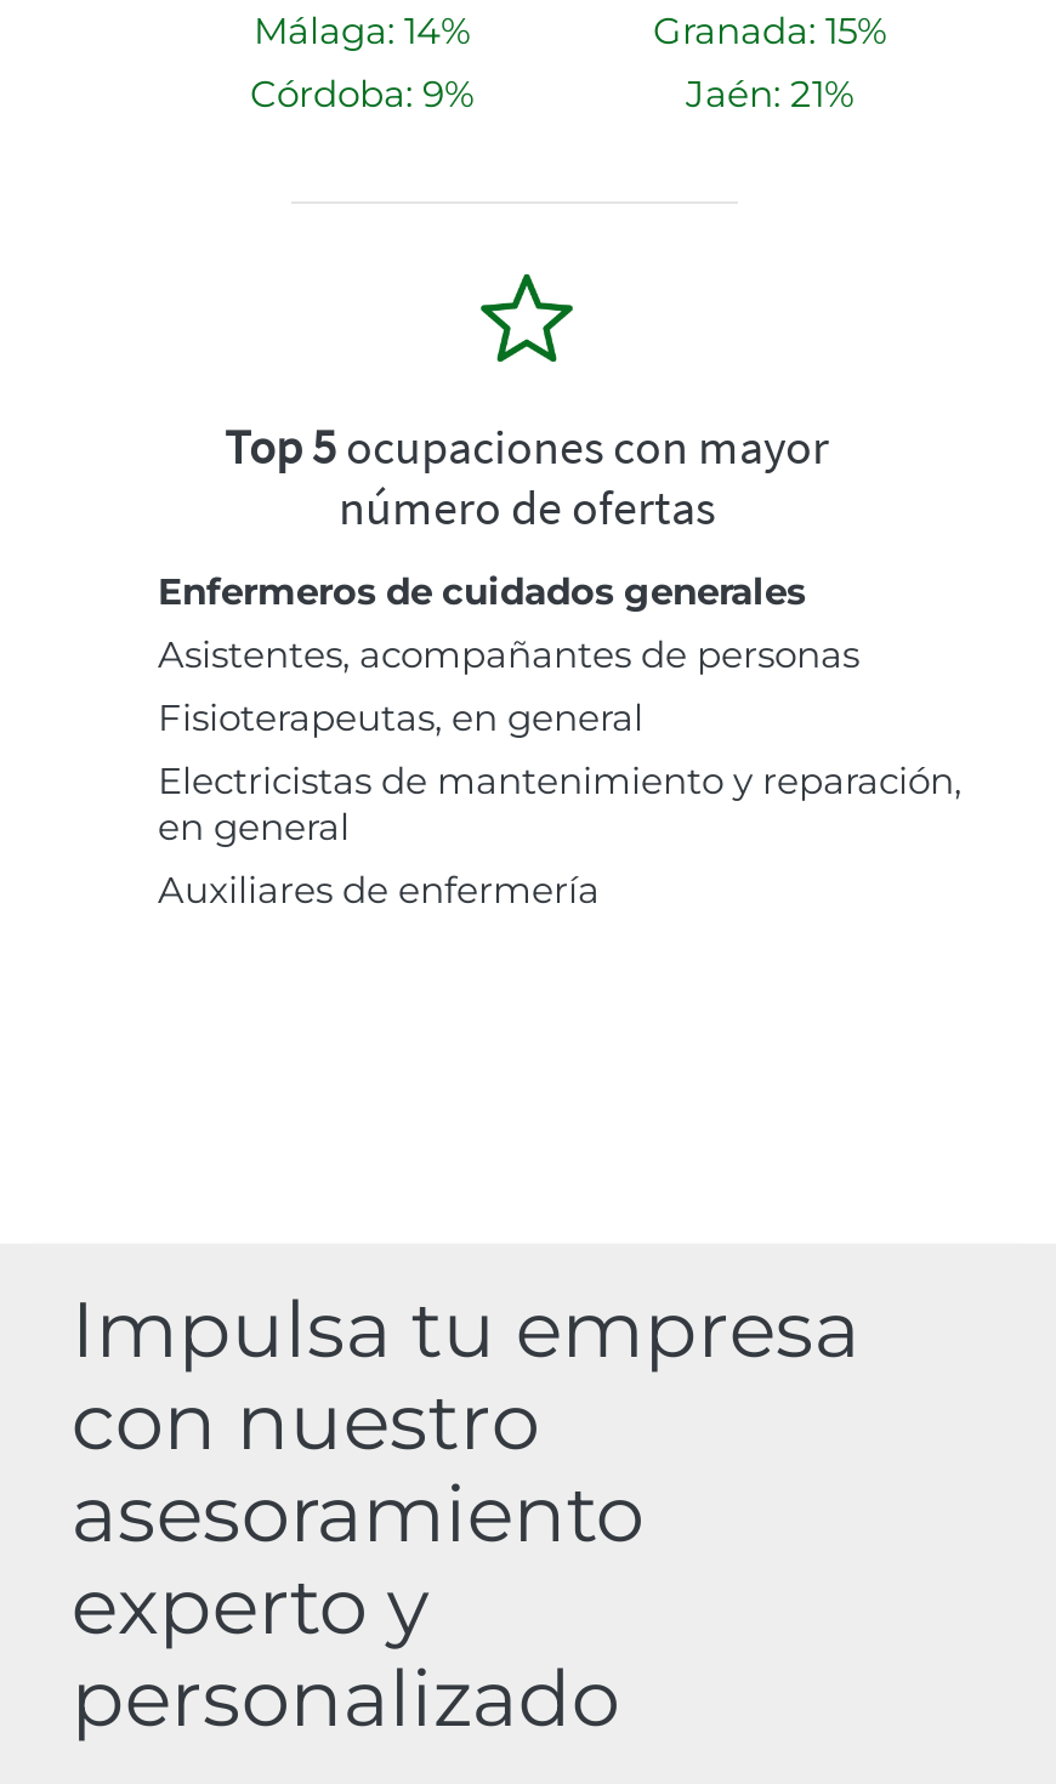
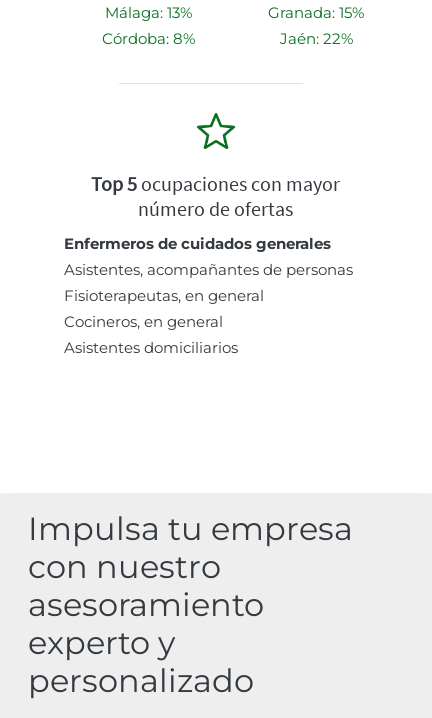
- Málaga: 14%
+ Málaga: 13%

- Córdoba: 9%
+ Córdoba: 8%

- Jaén: 21%
+ Jaén: 22%

- Electricistas de mantenimiento y reparación,
- en general
- Auxiliares de enfermería
+ Cocineros, en general
+ Asistentes domiciliarios
